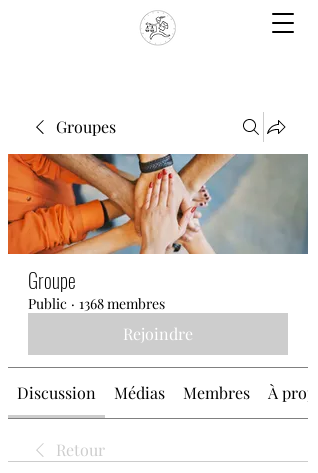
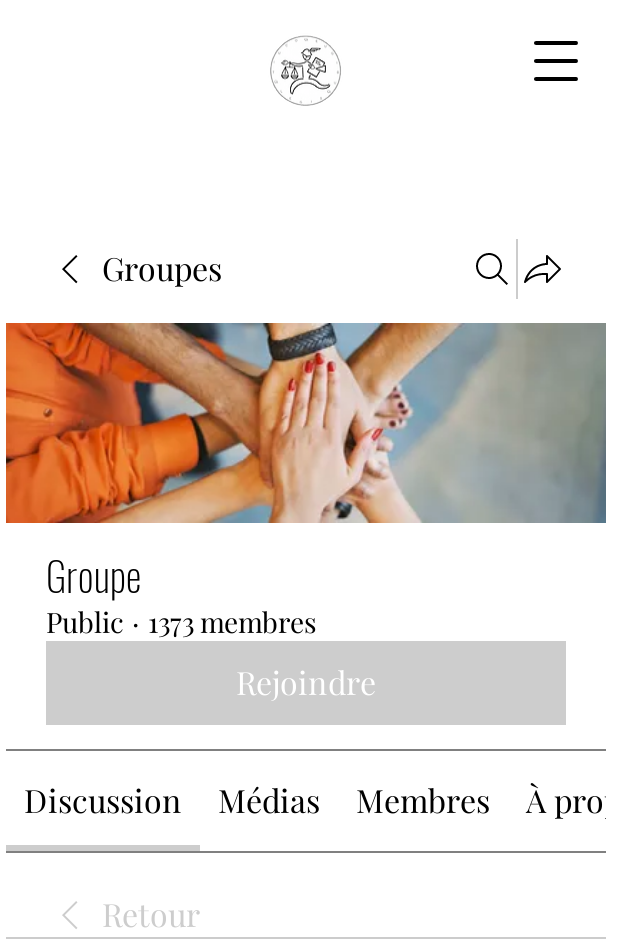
- Public · 1368 membres
+ Public · 1373 membres
